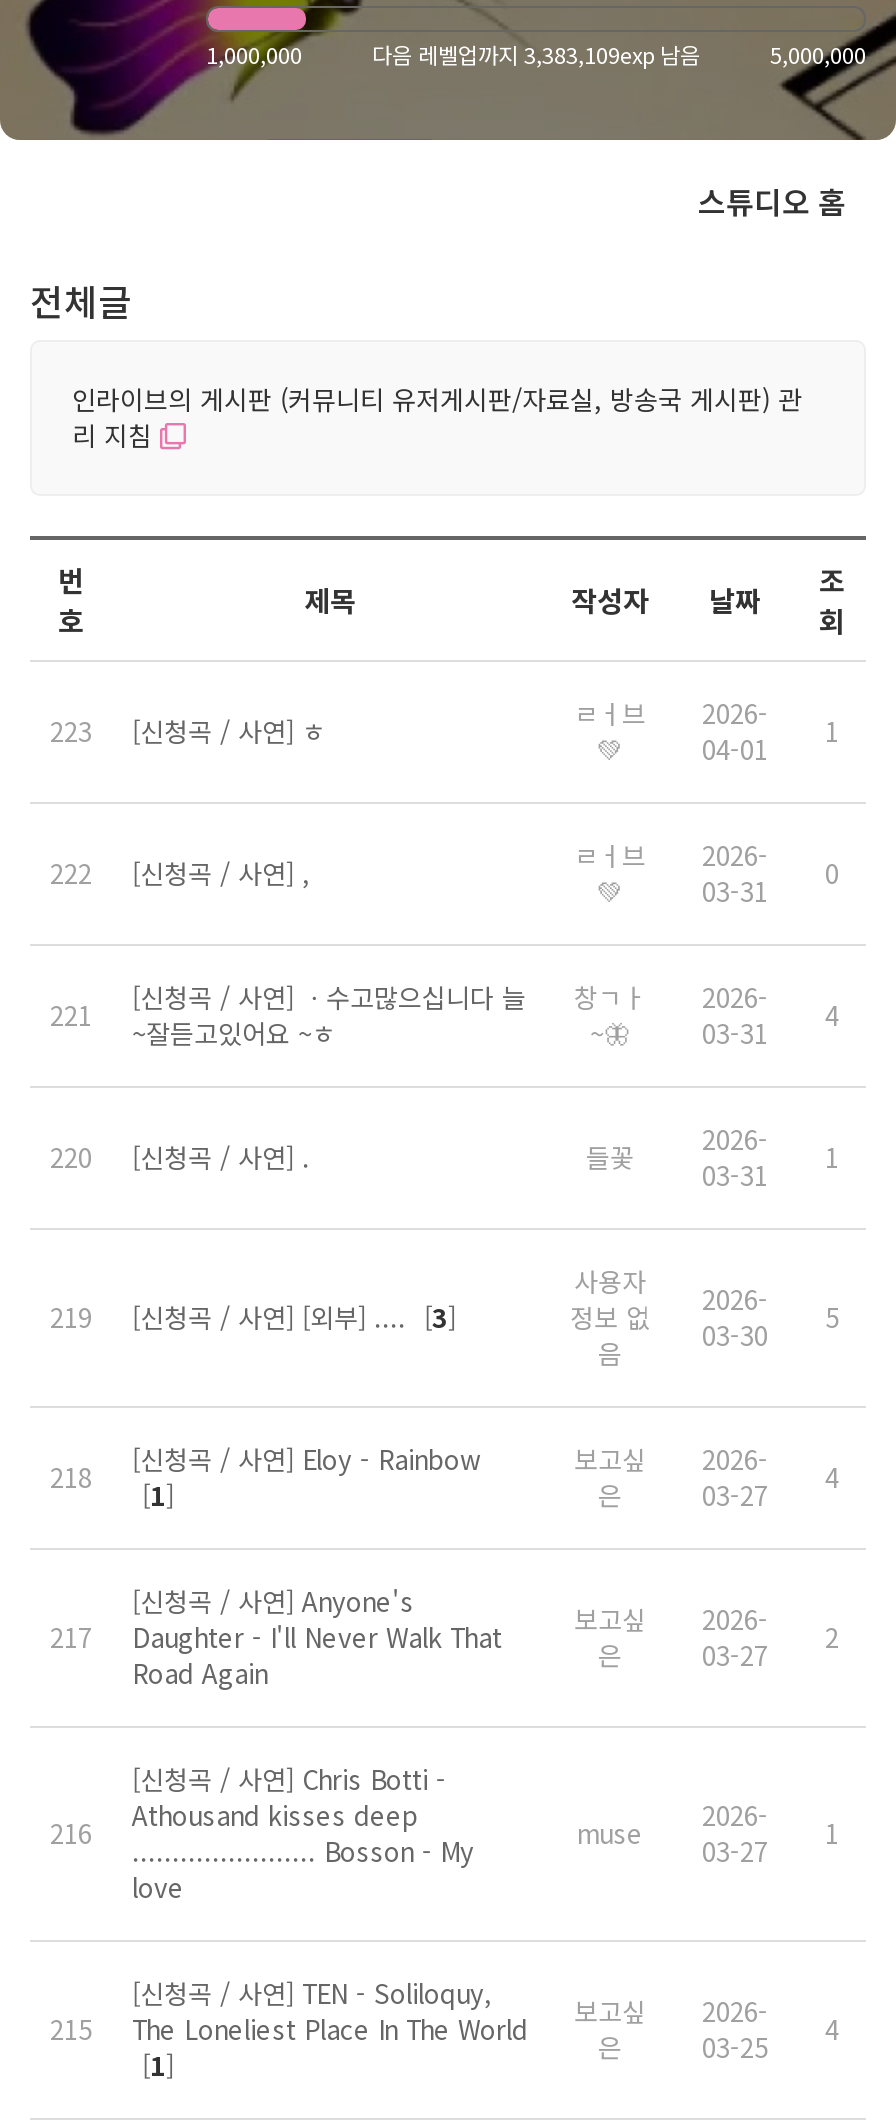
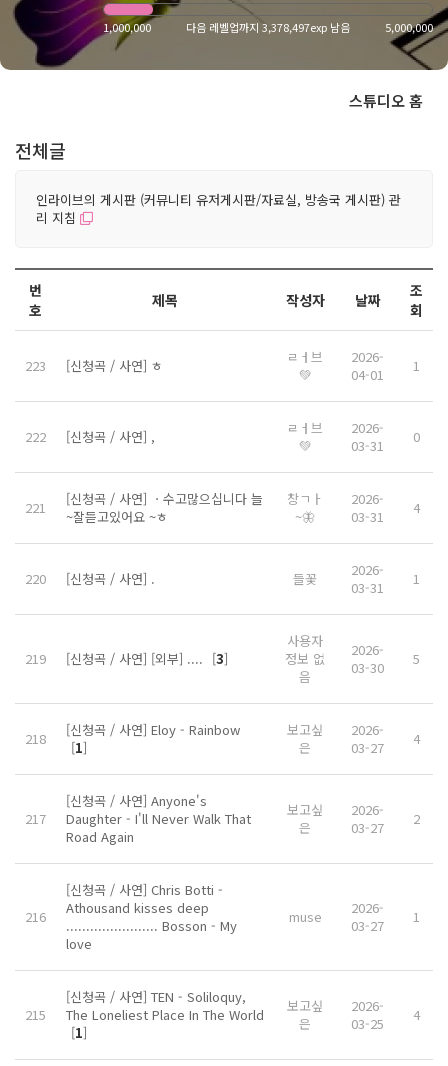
- 다음 레벨업까지 3,383,109exp 남음
+ 다음 레벨업까지 3,378,497exp 남음
